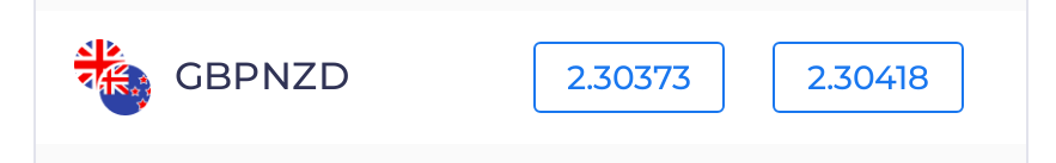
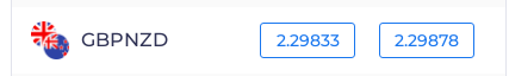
- 2.30373
+ 2.29833

- 2.30418
+ 2.29878
